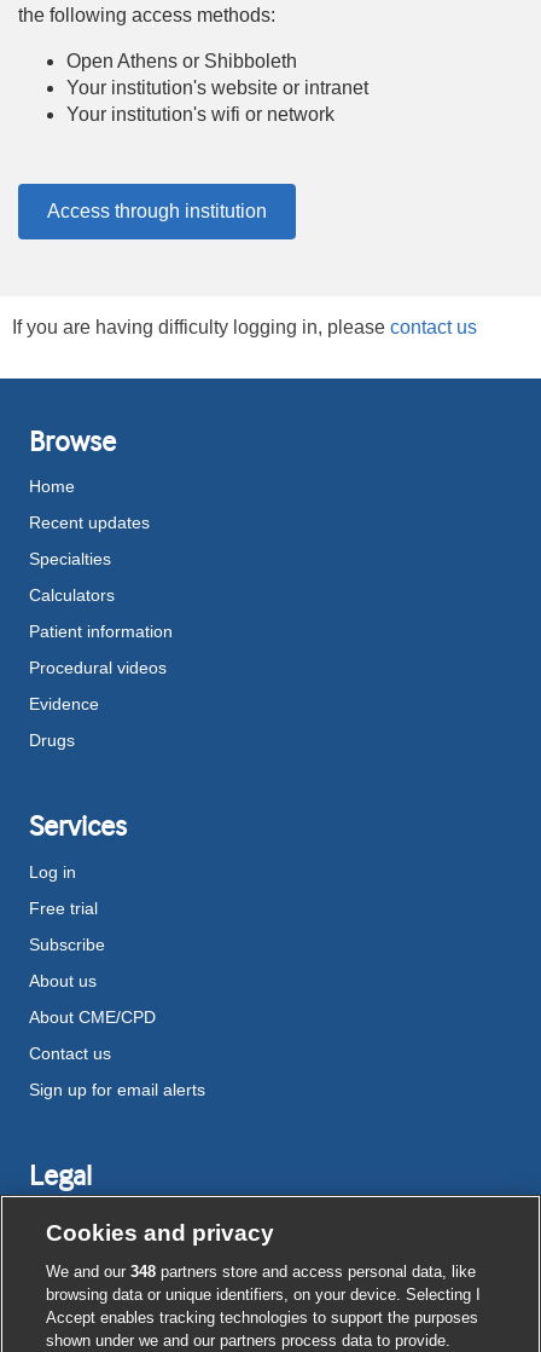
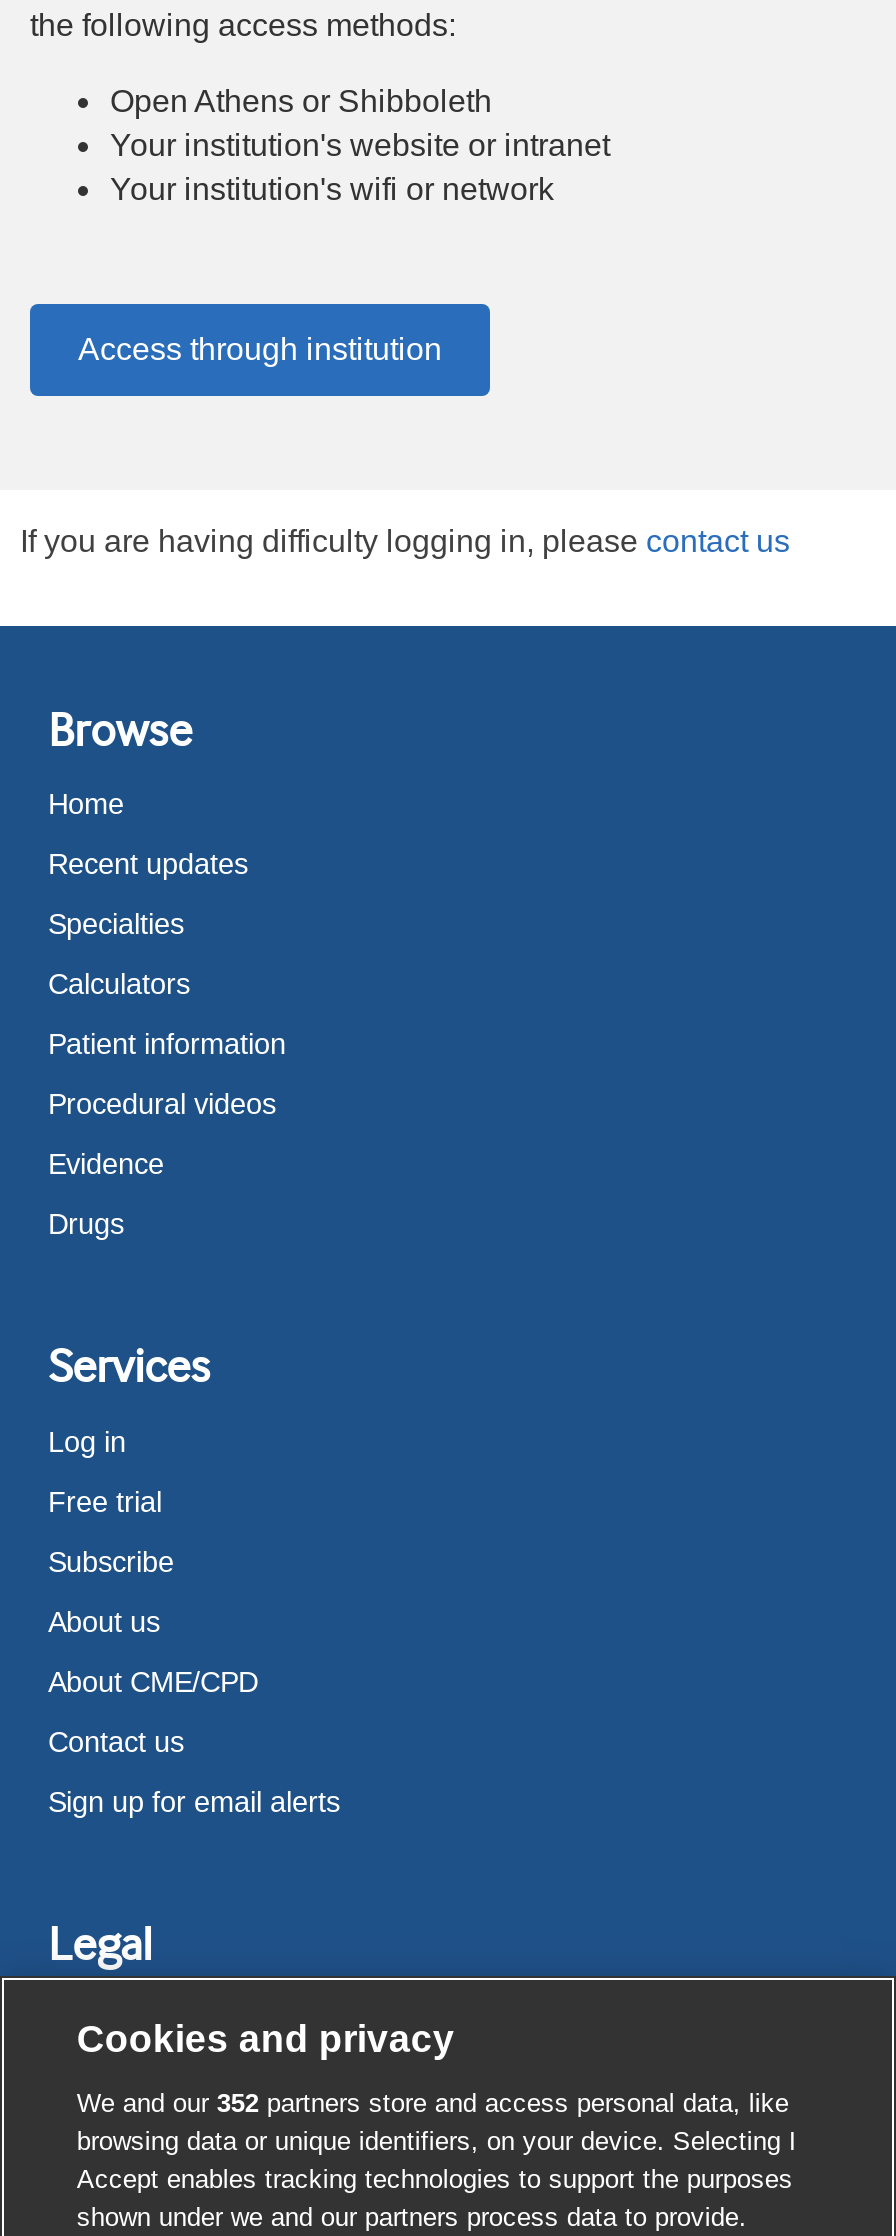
- We and our 348 partners store and access personal data, like
+ We and our 352 partners store and access personal data, like
